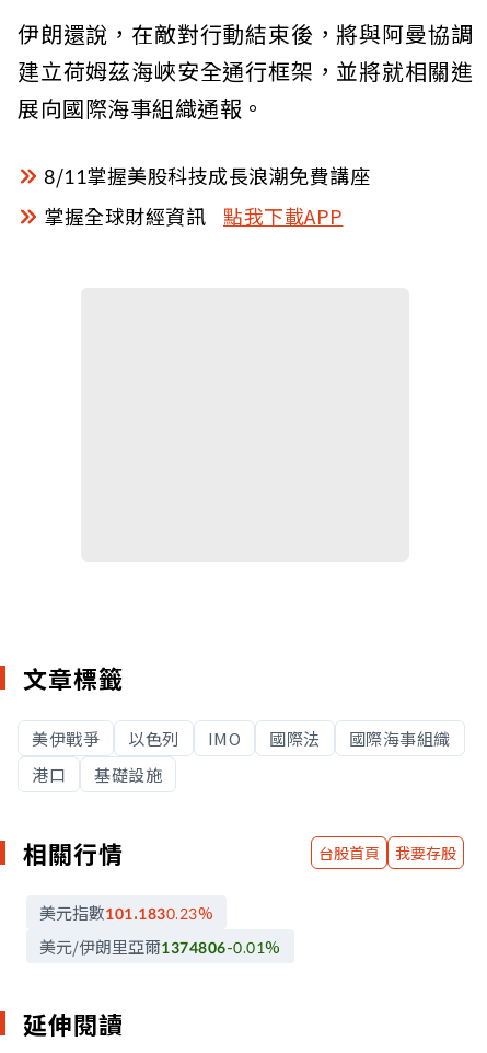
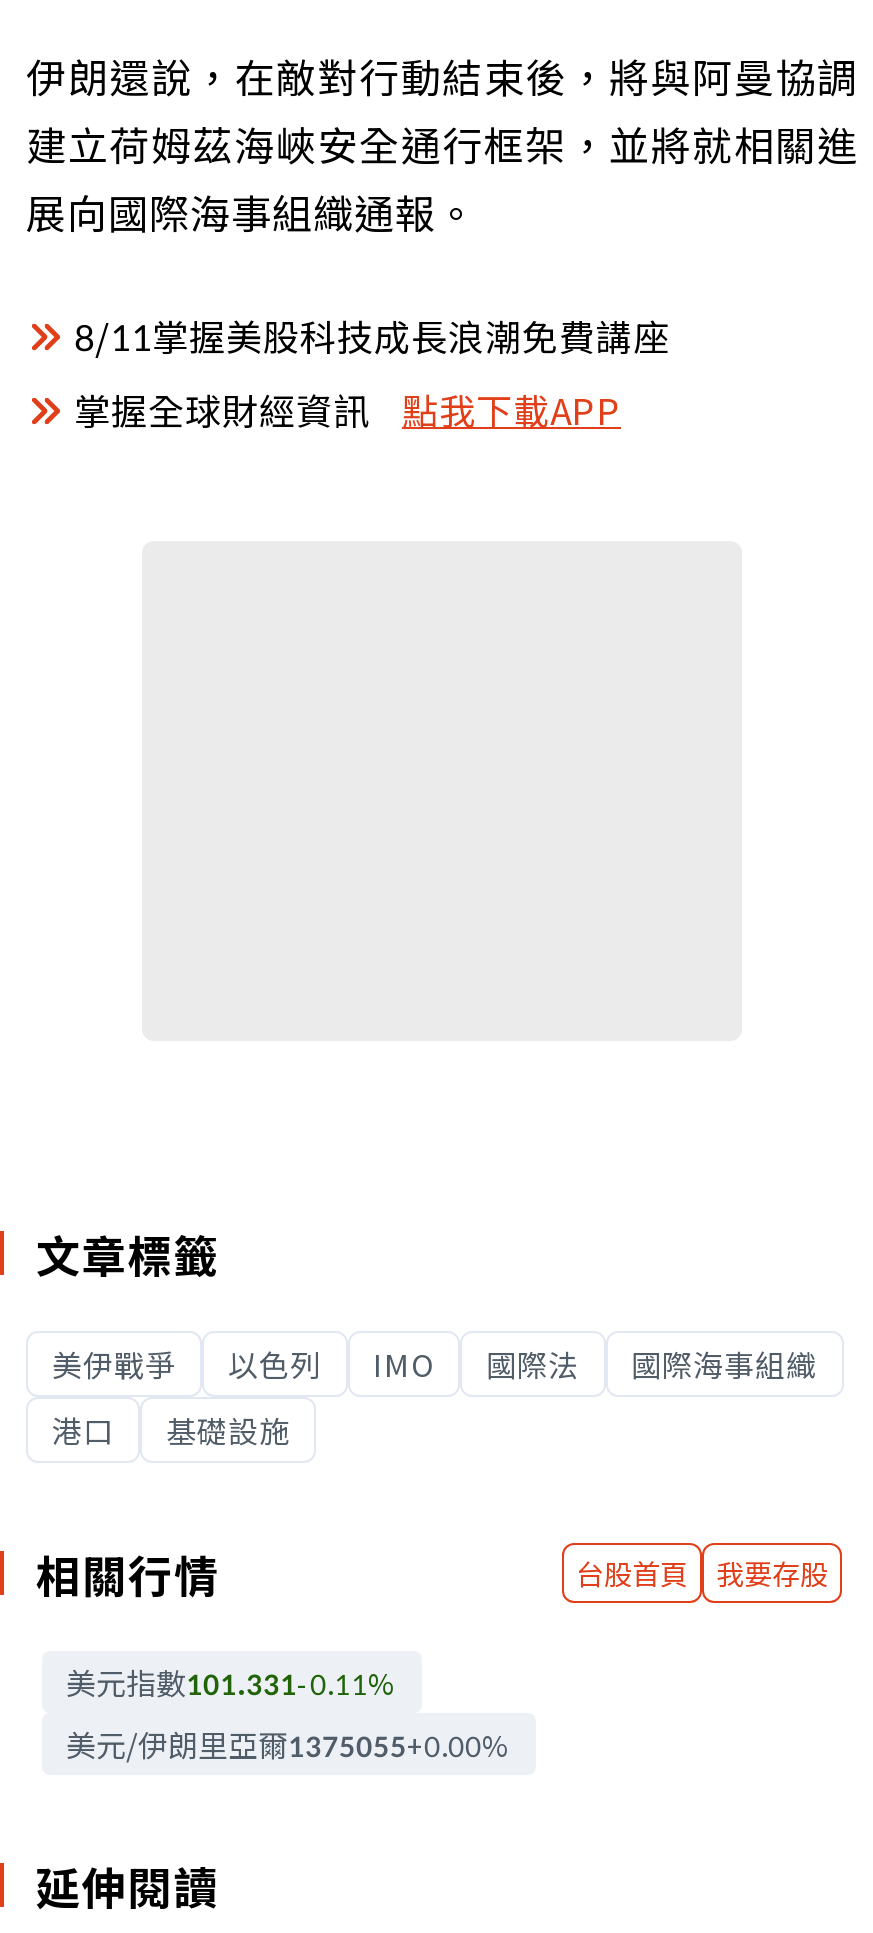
- 美元指數101.1830.23%
+ 美元指數101.331-0.11%

- 美元/伊朗里亞爾1374806-0.01%
+ 美元/伊朗里亞爾1375055+0.00%
